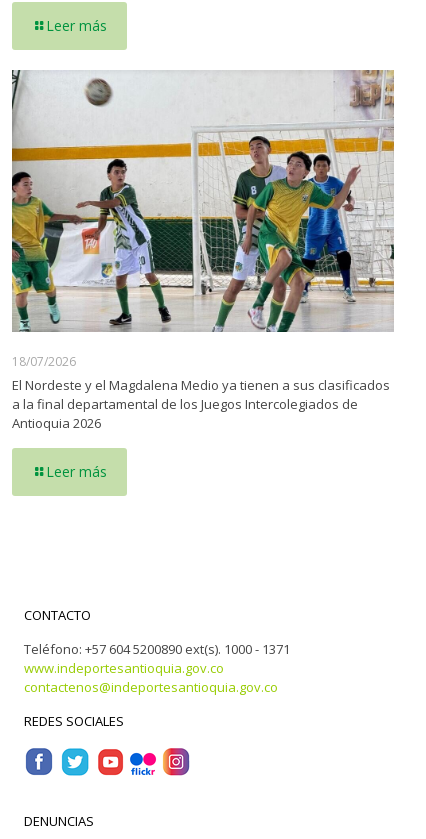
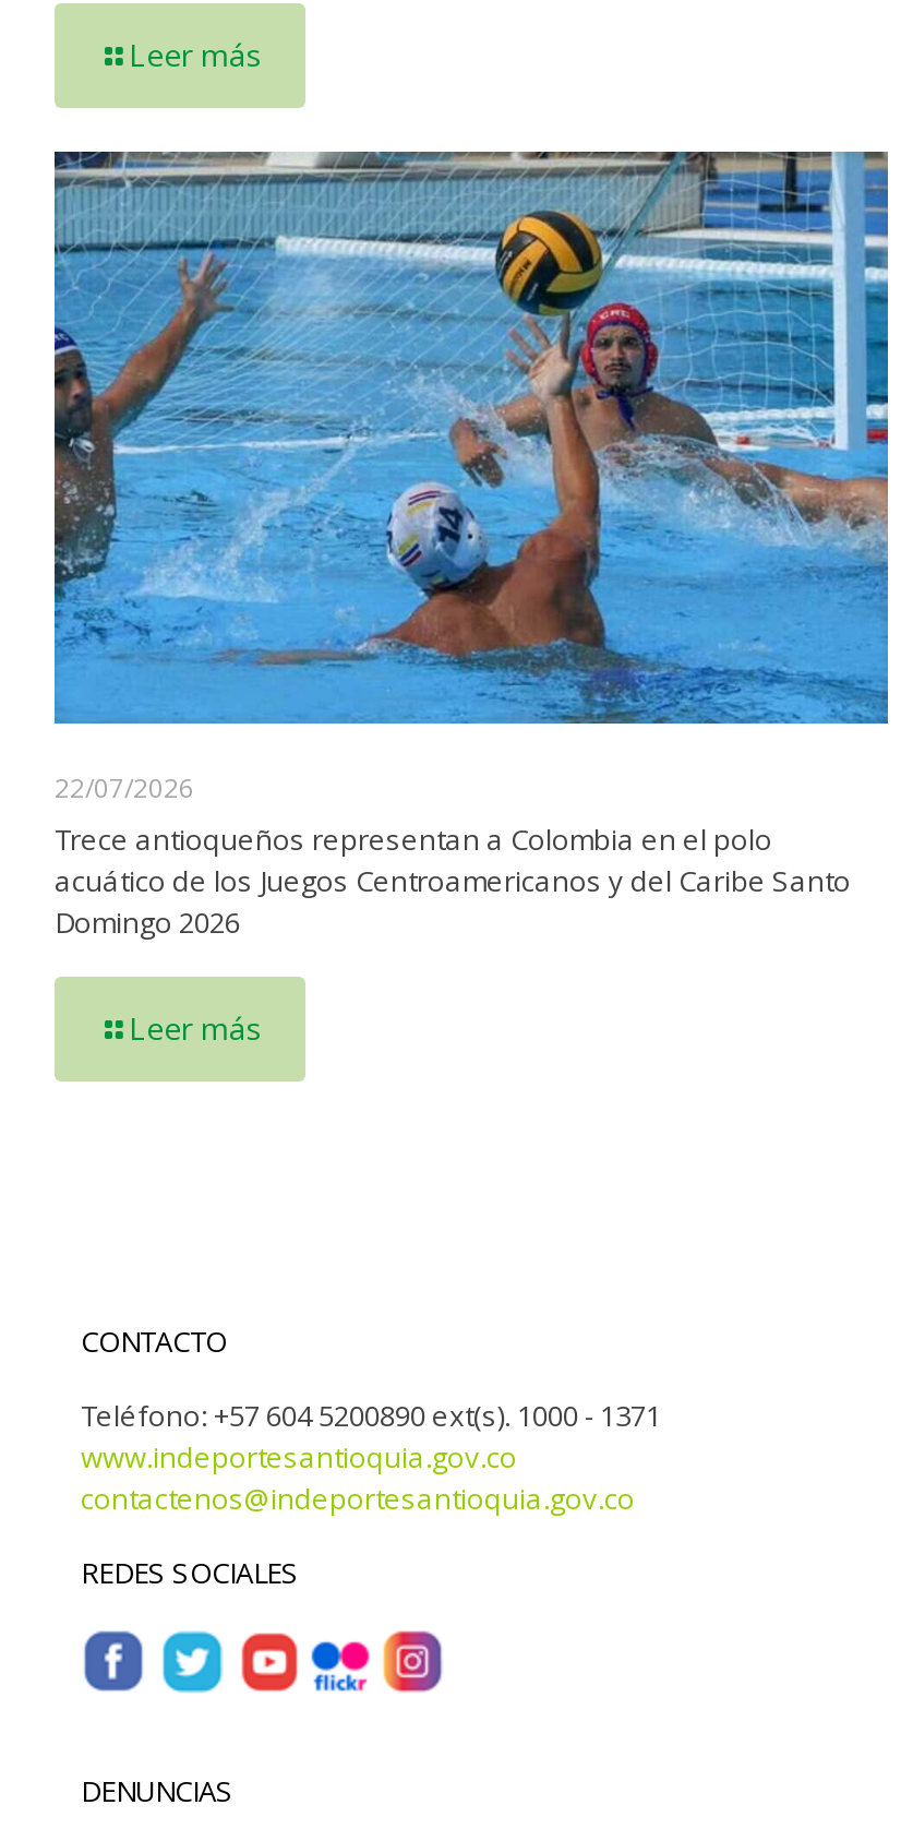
- [image]
- 18/07/2026
- El Nordeste y el Magdalena Medio ya tienen a sus clasificados
- a la final departamental de los Juegos Intercolegiados de
- Antioquia 2026
+ [image]
+ 22/07/2026
+ Trece antioqueños representan a Colombia en el polo
+ acuático de los Juegos Centroamericanos y del Caribe Santo
+ Domingo 2026
